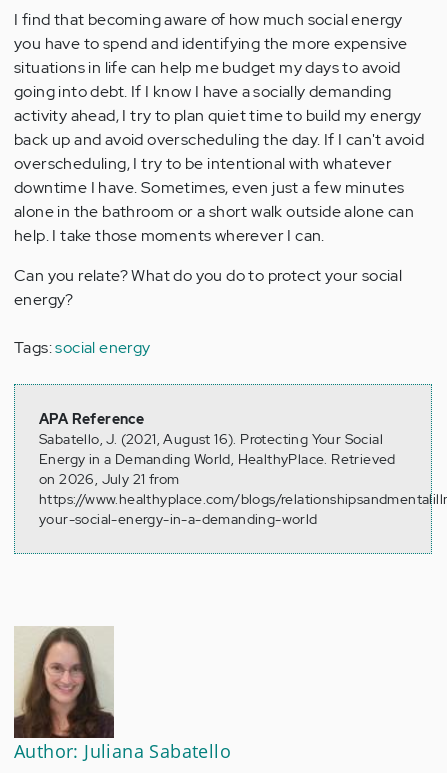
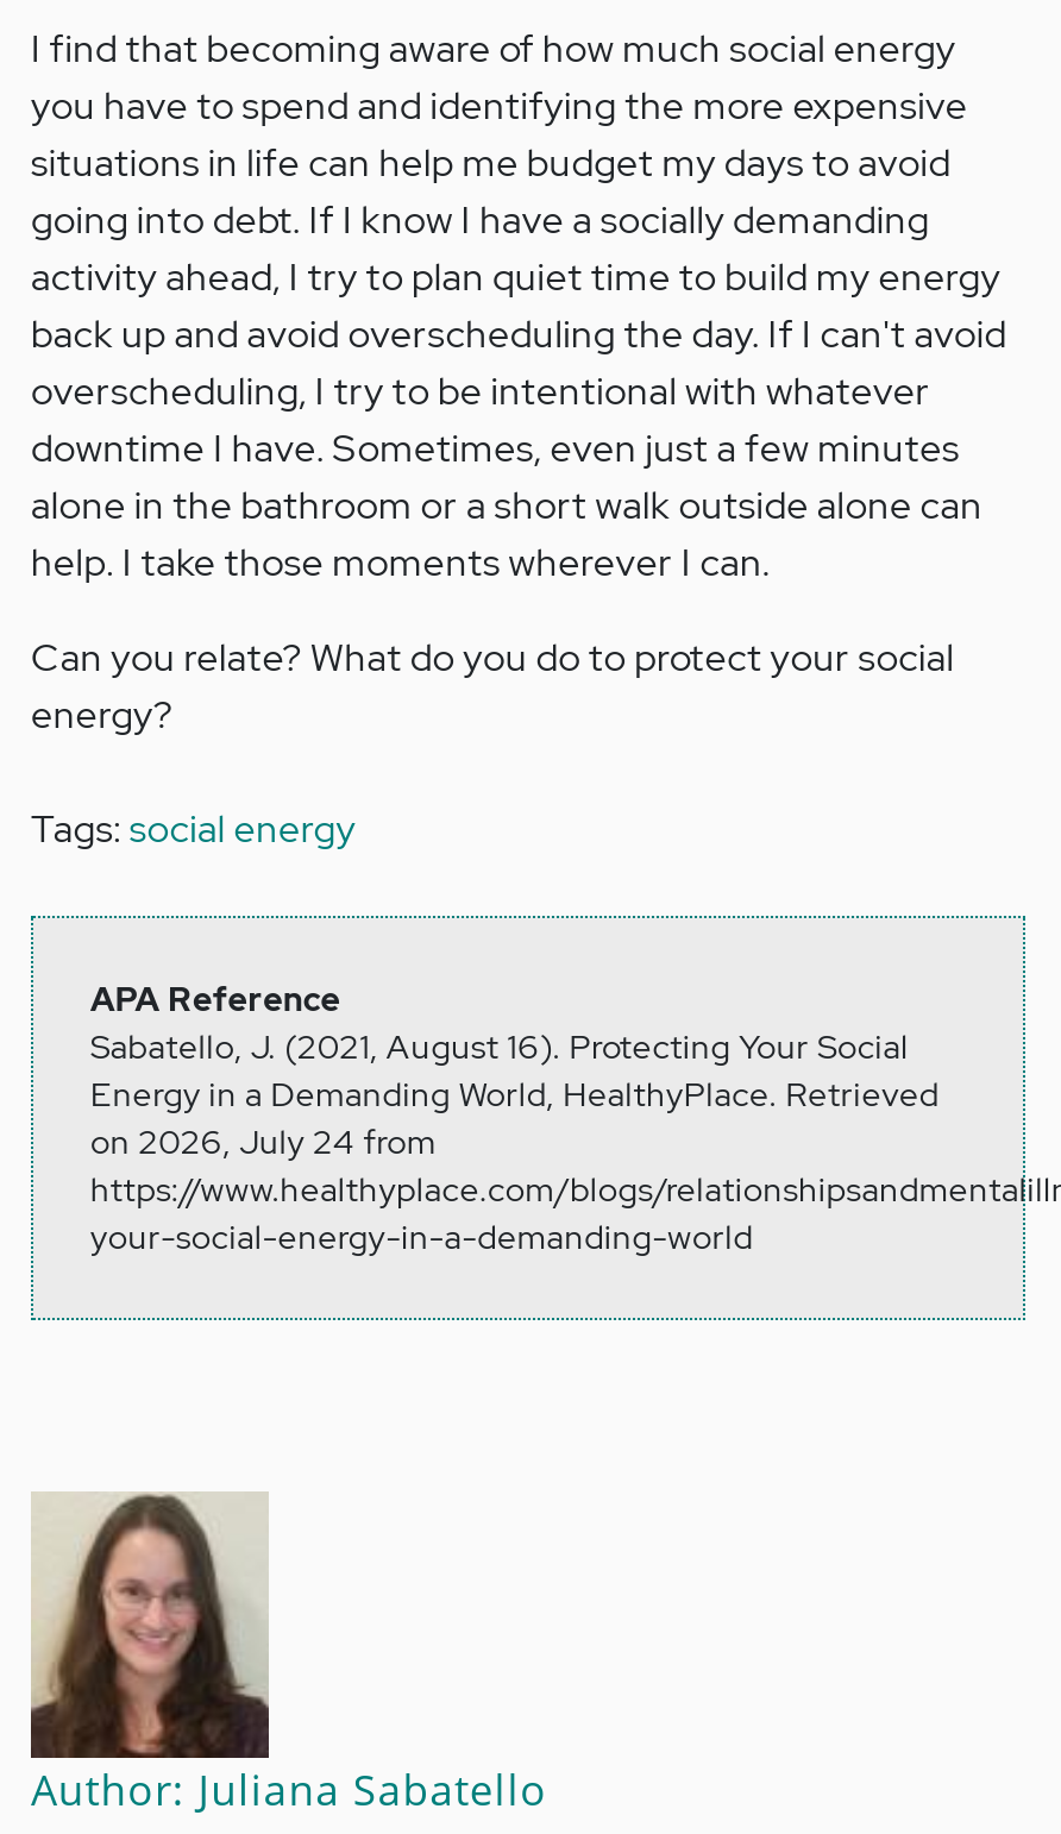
- on 2026, July 21 from
+ on 2026, July 24 from
